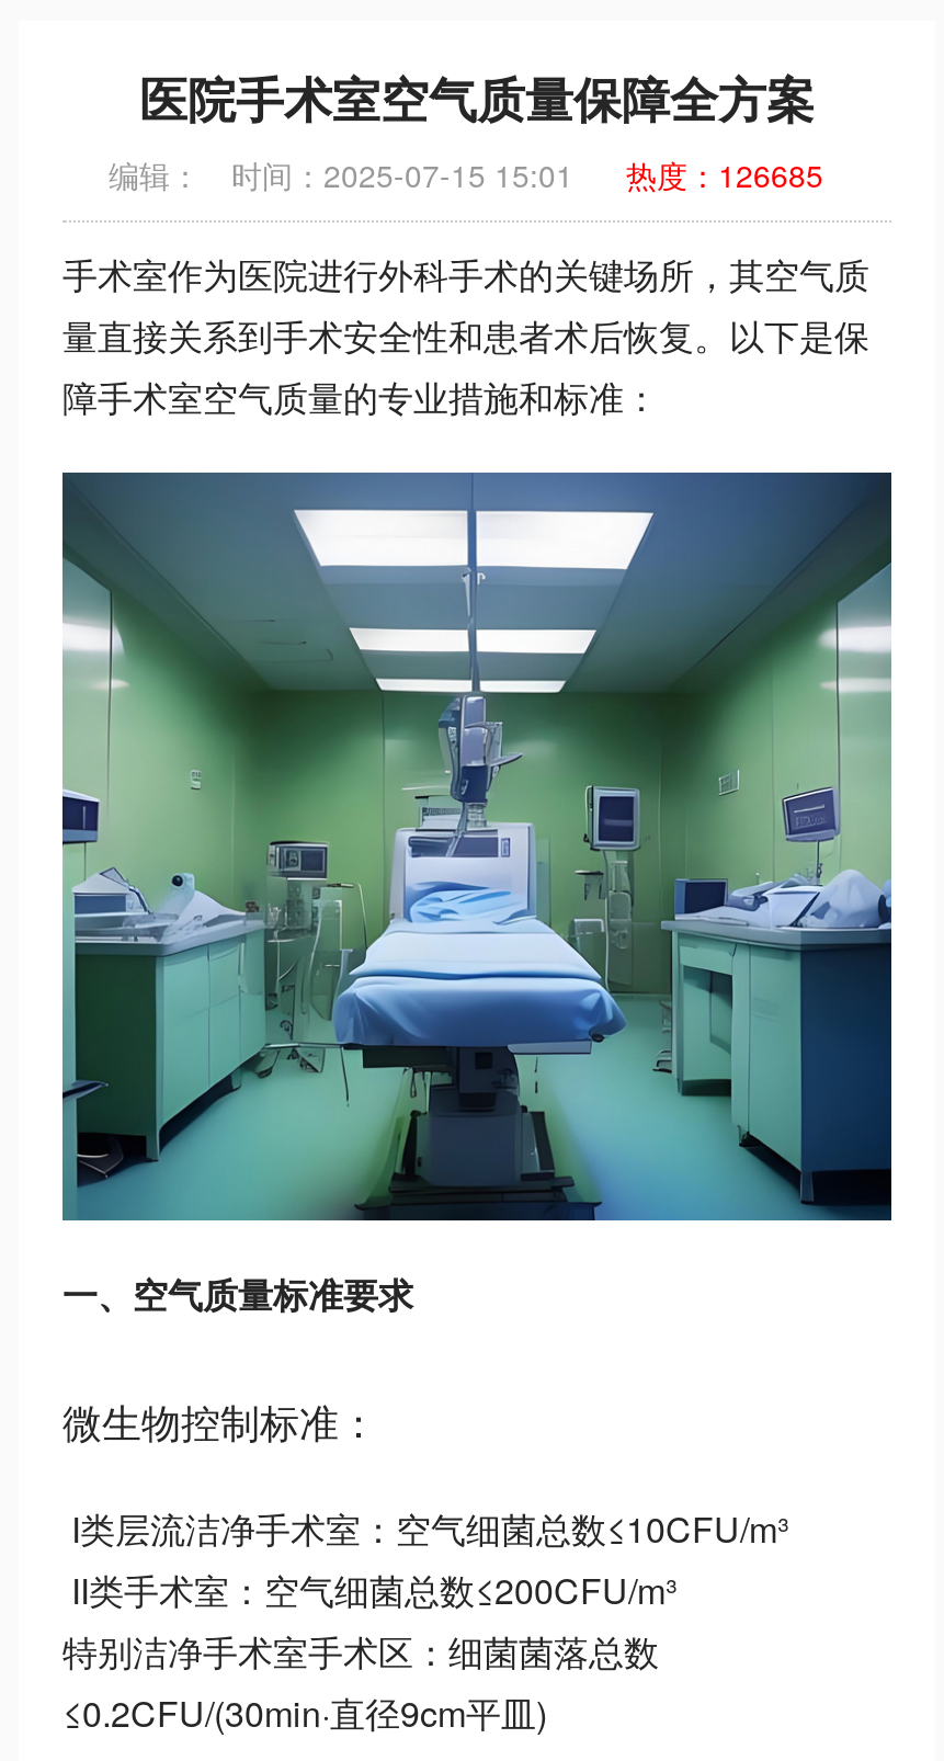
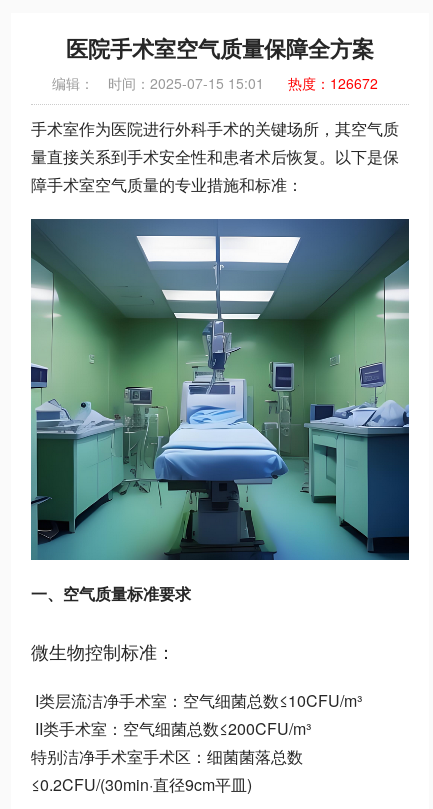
- 编辑： 时间：2025-07-15 15:01 热度：126685
+ 编辑： 时间：2025-07-15 15:01 热度：126672
